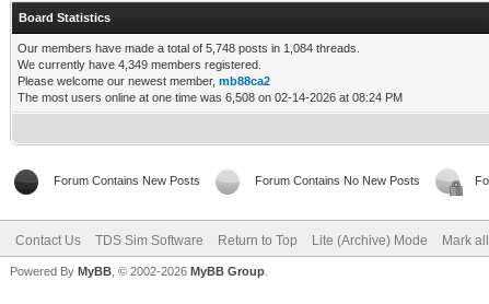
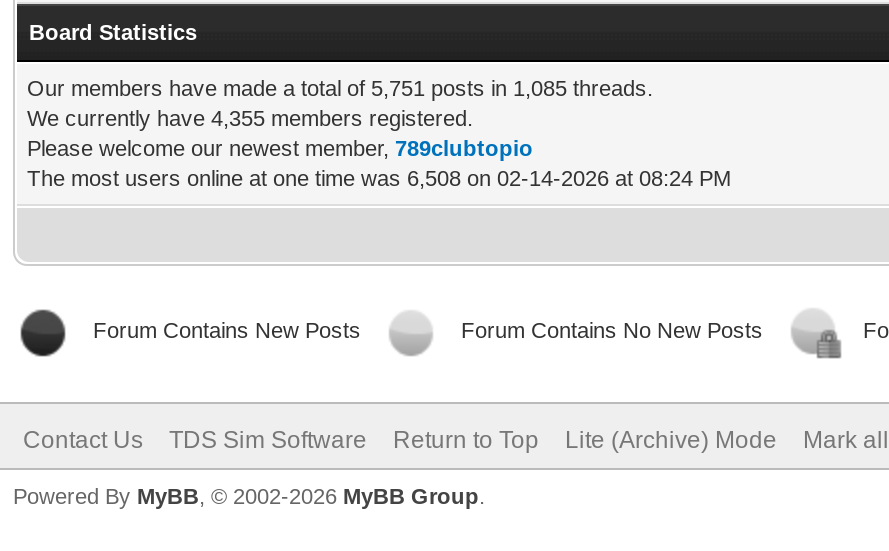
- Our members have made a total of 5,748 posts in 1,084 threads.
+ Our members have made a total of 5,751 posts in 1,085 threads.

- We currently have 4,349 members registered.
+ We currently have 4,355 members registered.

- Please welcome our newest member, mb88ca2
+ Please welcome our newest member, 789clubtopio
